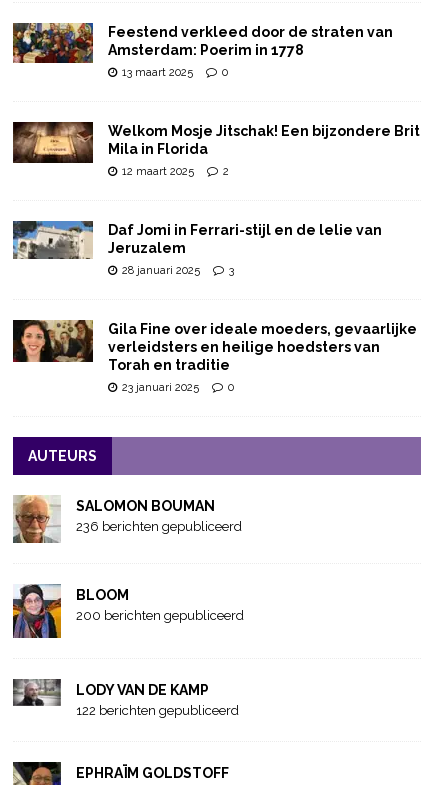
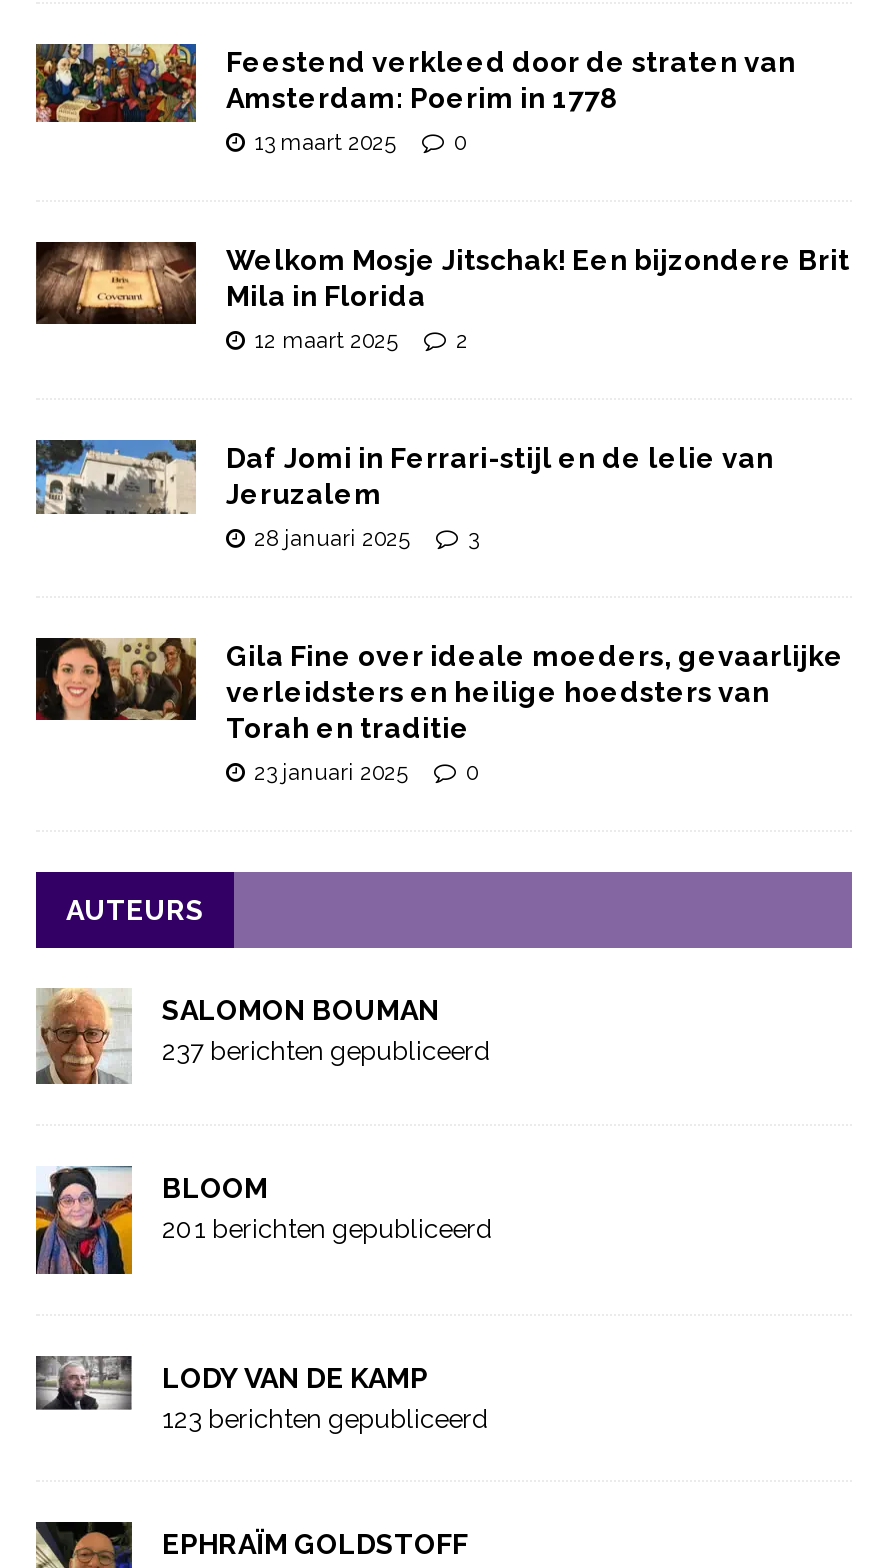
- 236 berichten gepubliceerd
+ 237 berichten gepubliceerd

- 200 berichten gepubliceerd
+ 201 berichten gepubliceerd

- 122 berichten gepubliceerd
+ 123 berichten gepubliceerd
